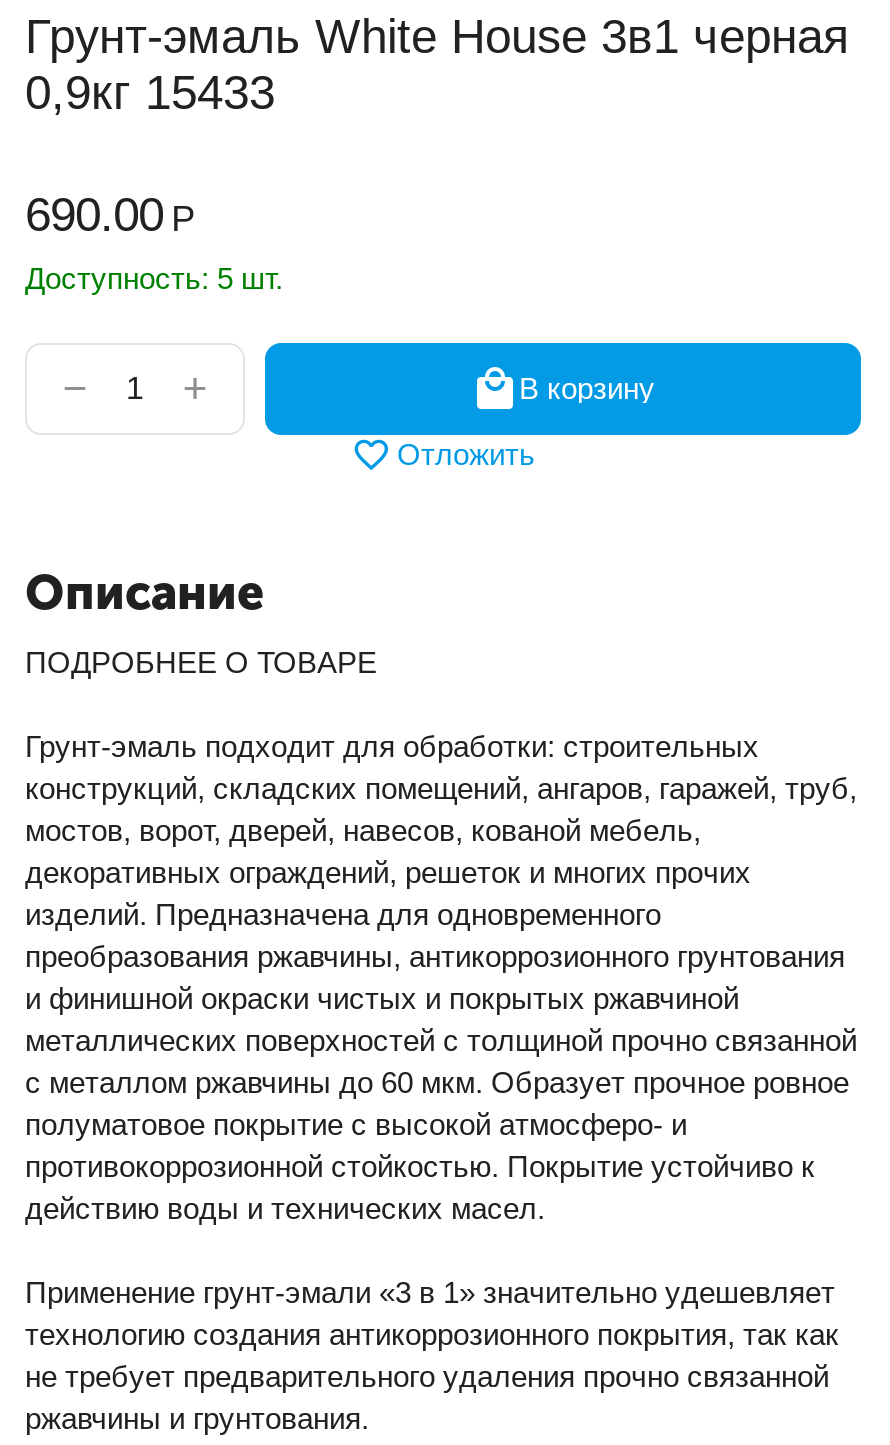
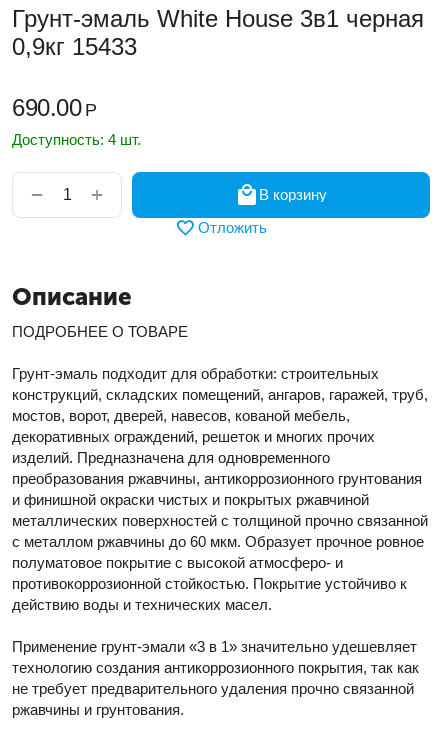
- Доступность: 5 шт.
+ Доступность: 4 шт.
